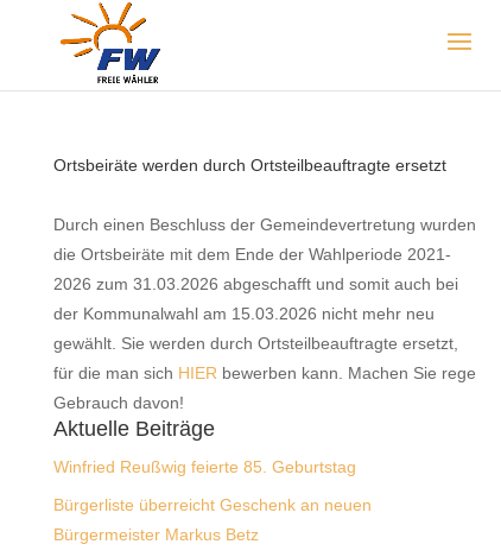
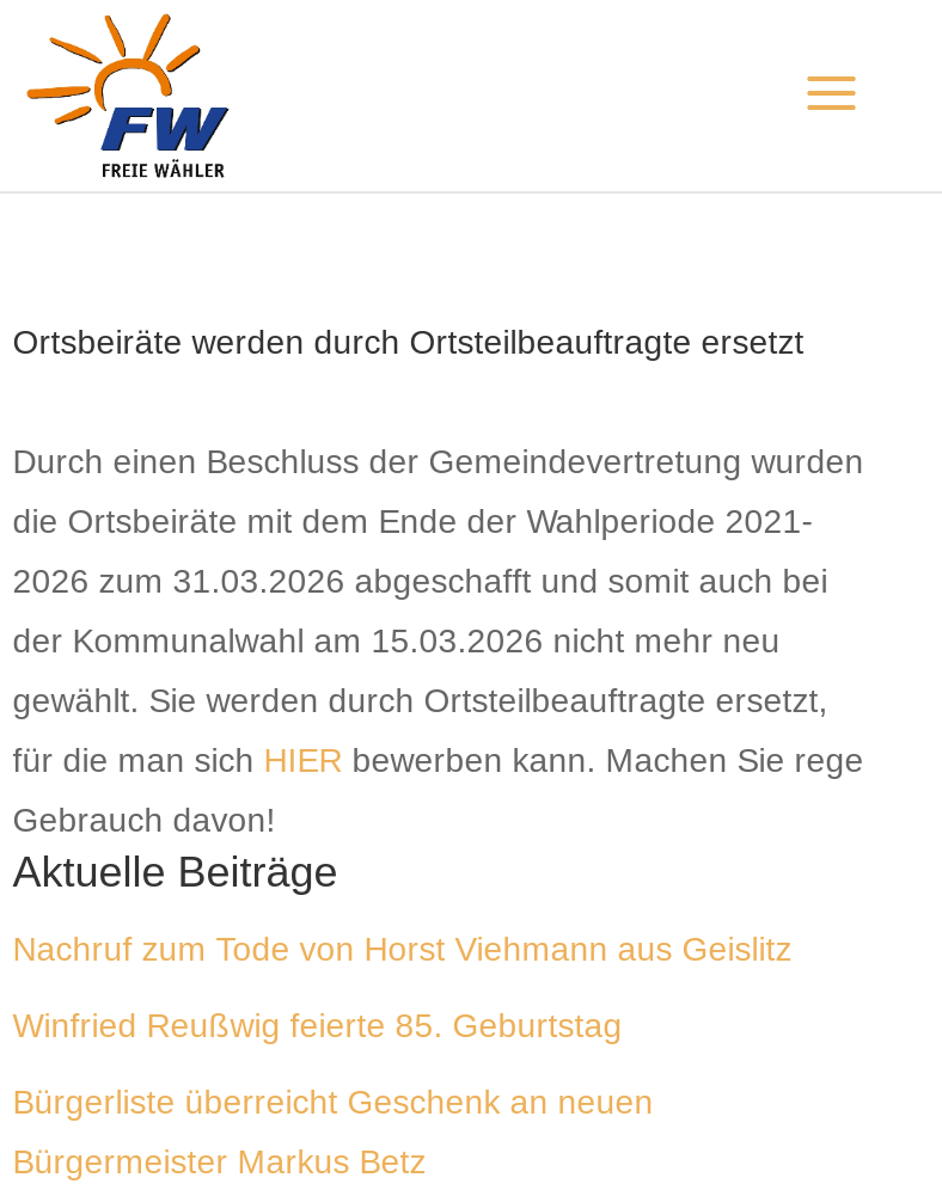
+ Nachruf zum Tode von Horst Viehmann aus Geislitz
